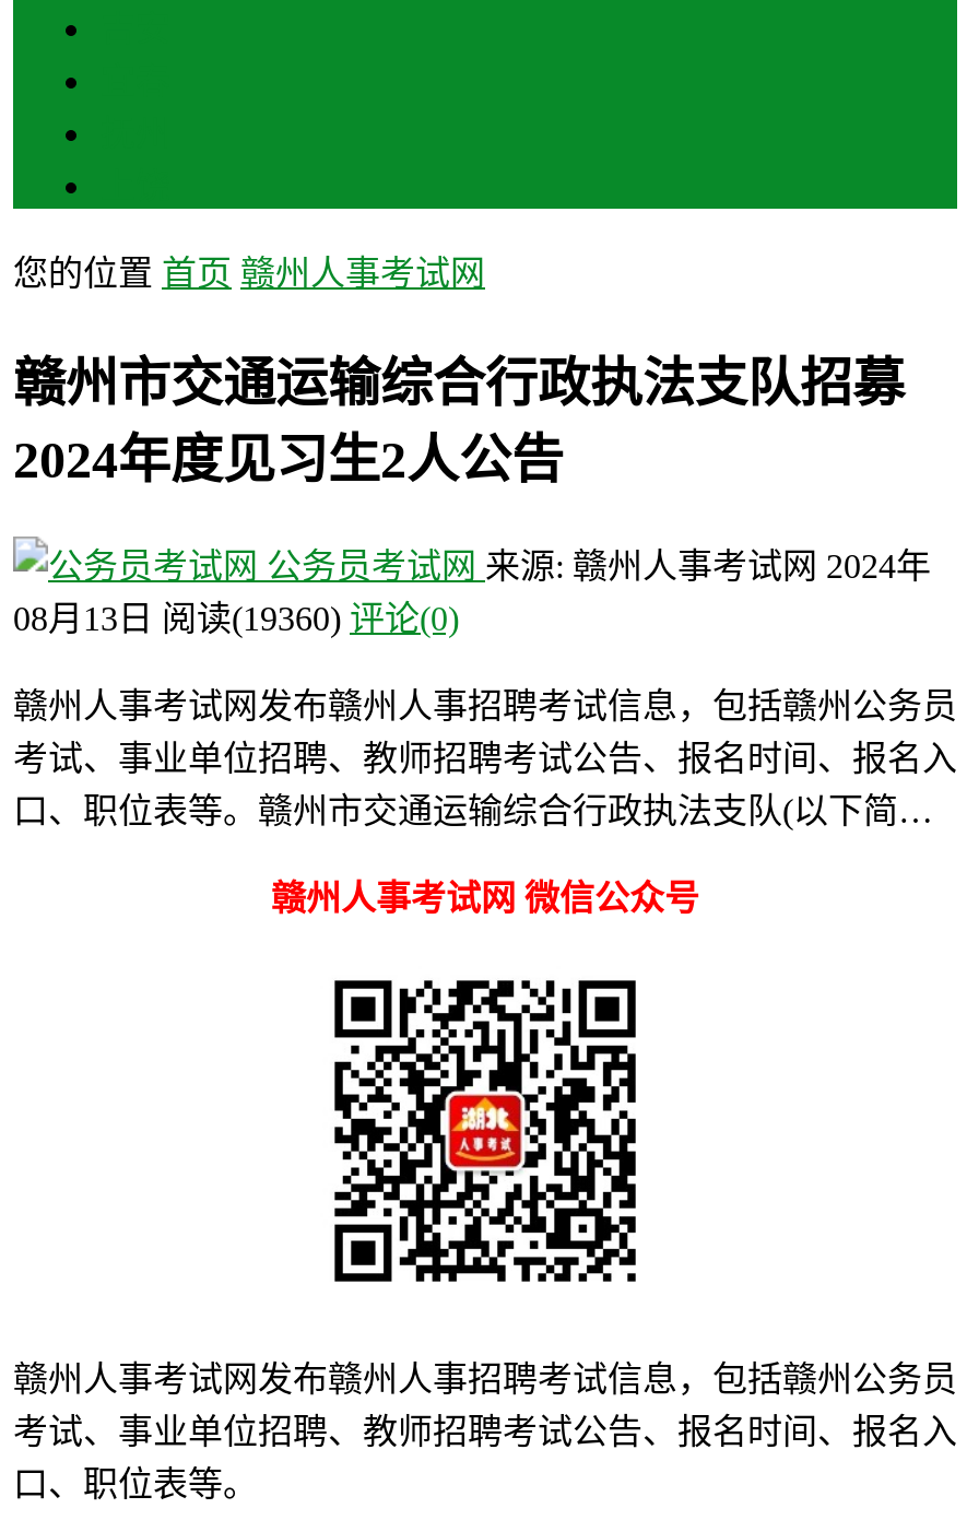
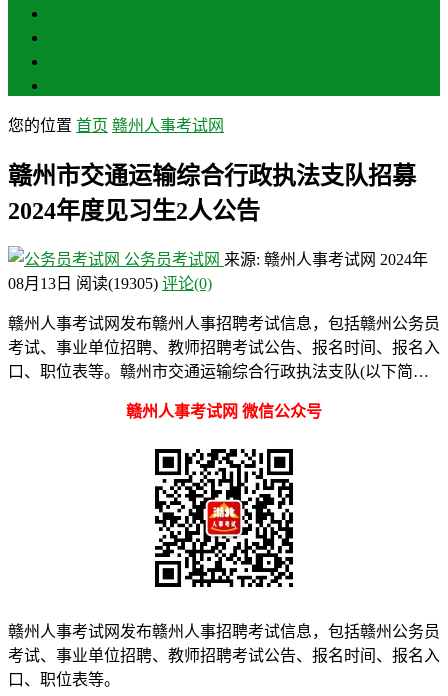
- 08月13日阅读(19360) 评论(0)
+ 08月13日阅读(19305) 评论(0)
